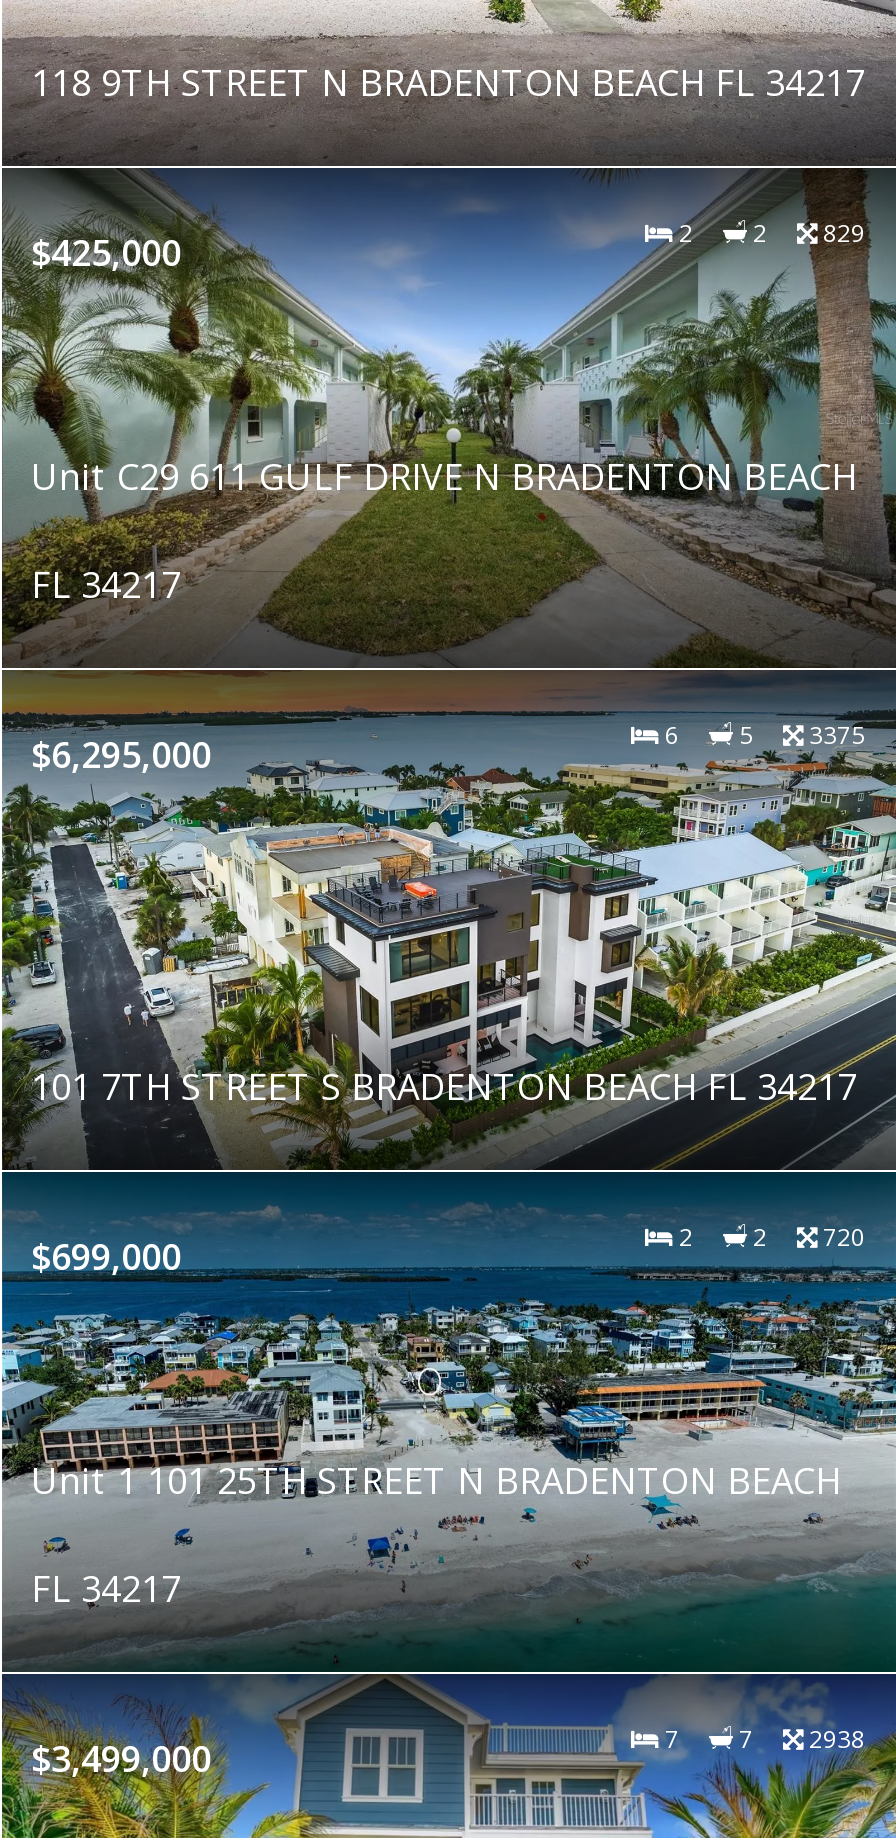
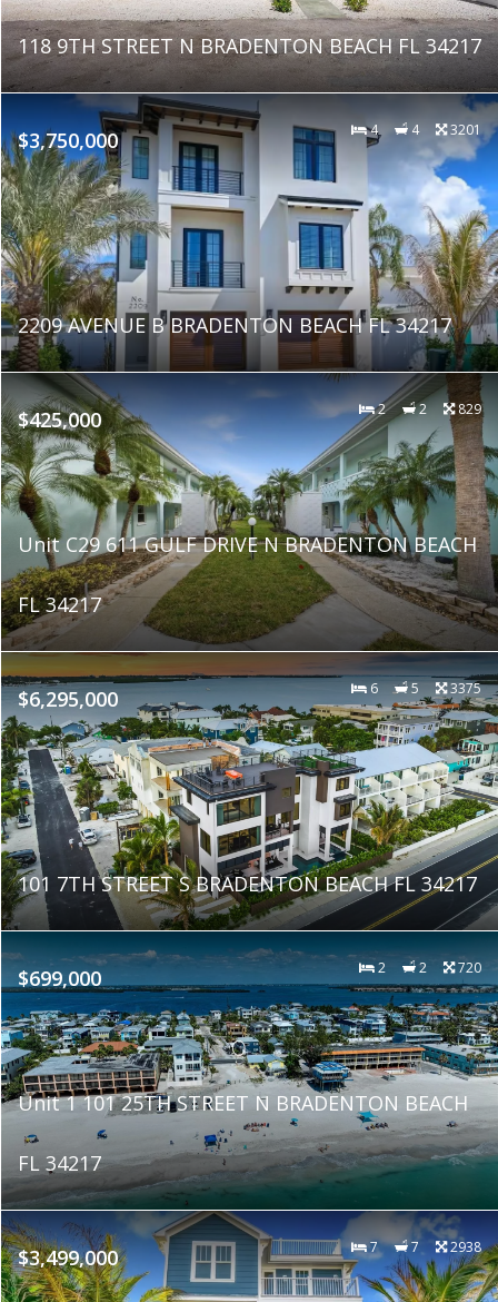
+ [image]
+ $3,750,000
+ 4
+ 4
+ 3201

+ 2209 AVENUE B BRADENTON BEACH FL 34217
